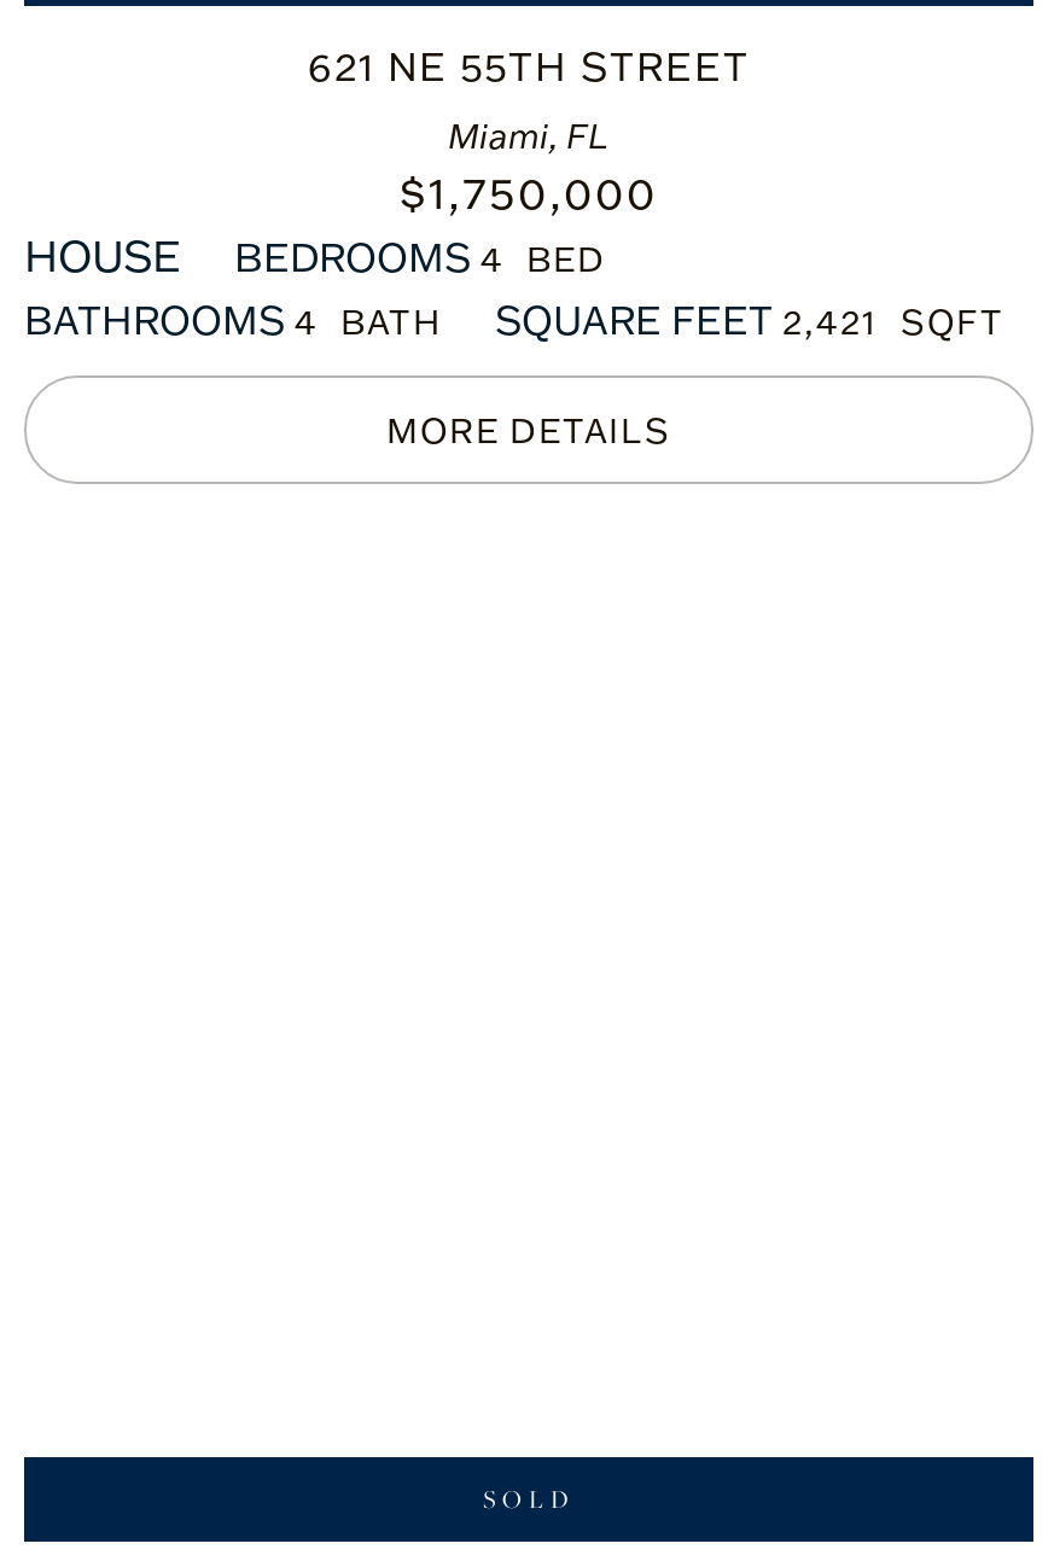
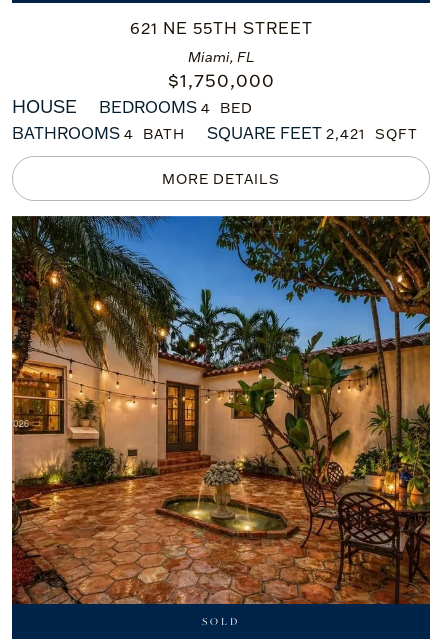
+ [image]
